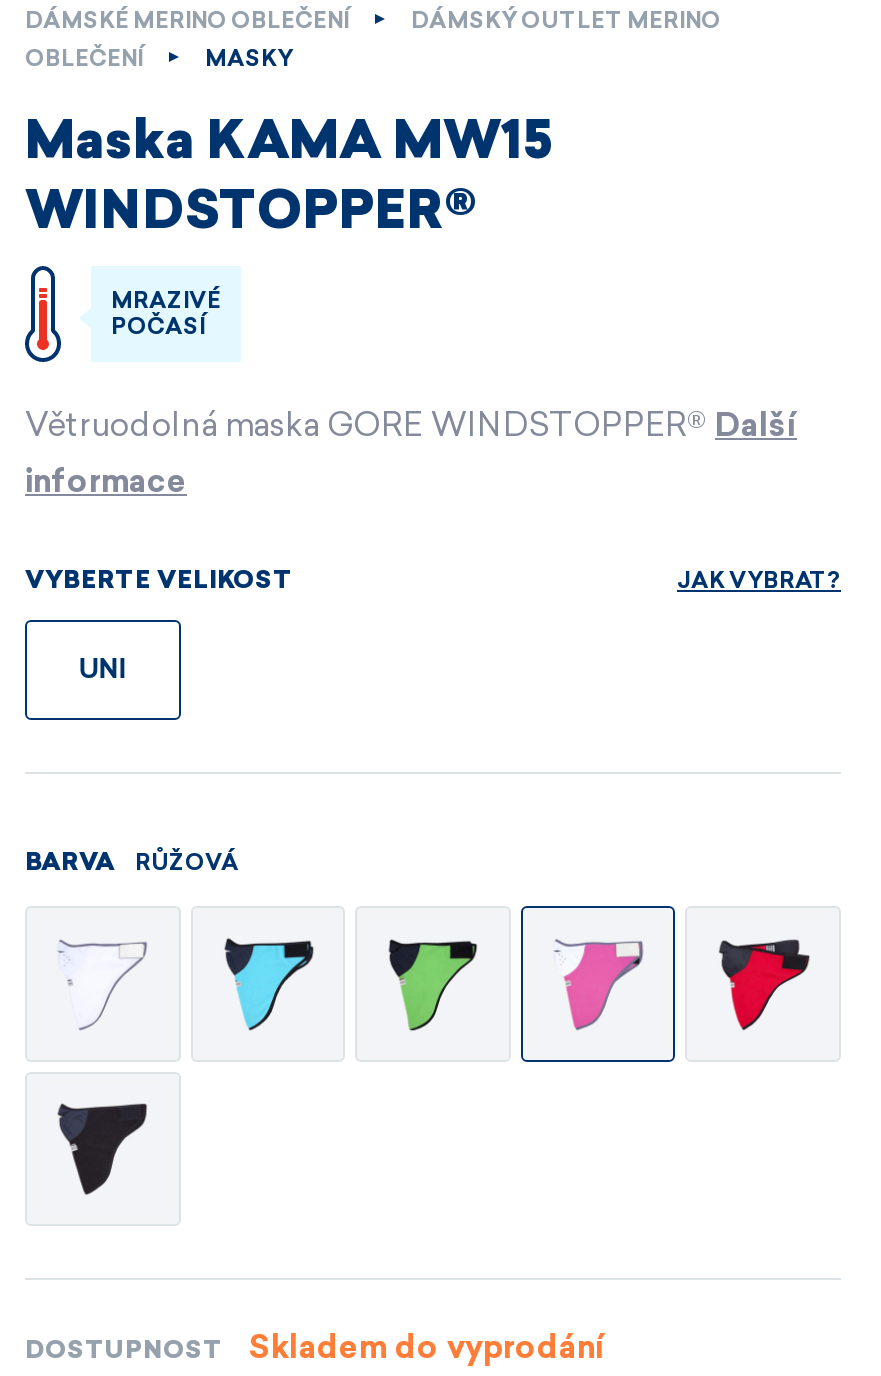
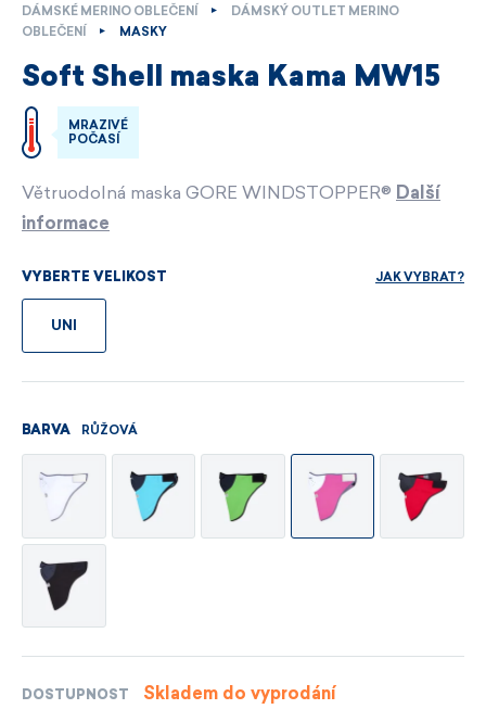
- Maska KAMA MW15
- WINDSTOPPER®
+ Soft Shell maska Kama MW15
